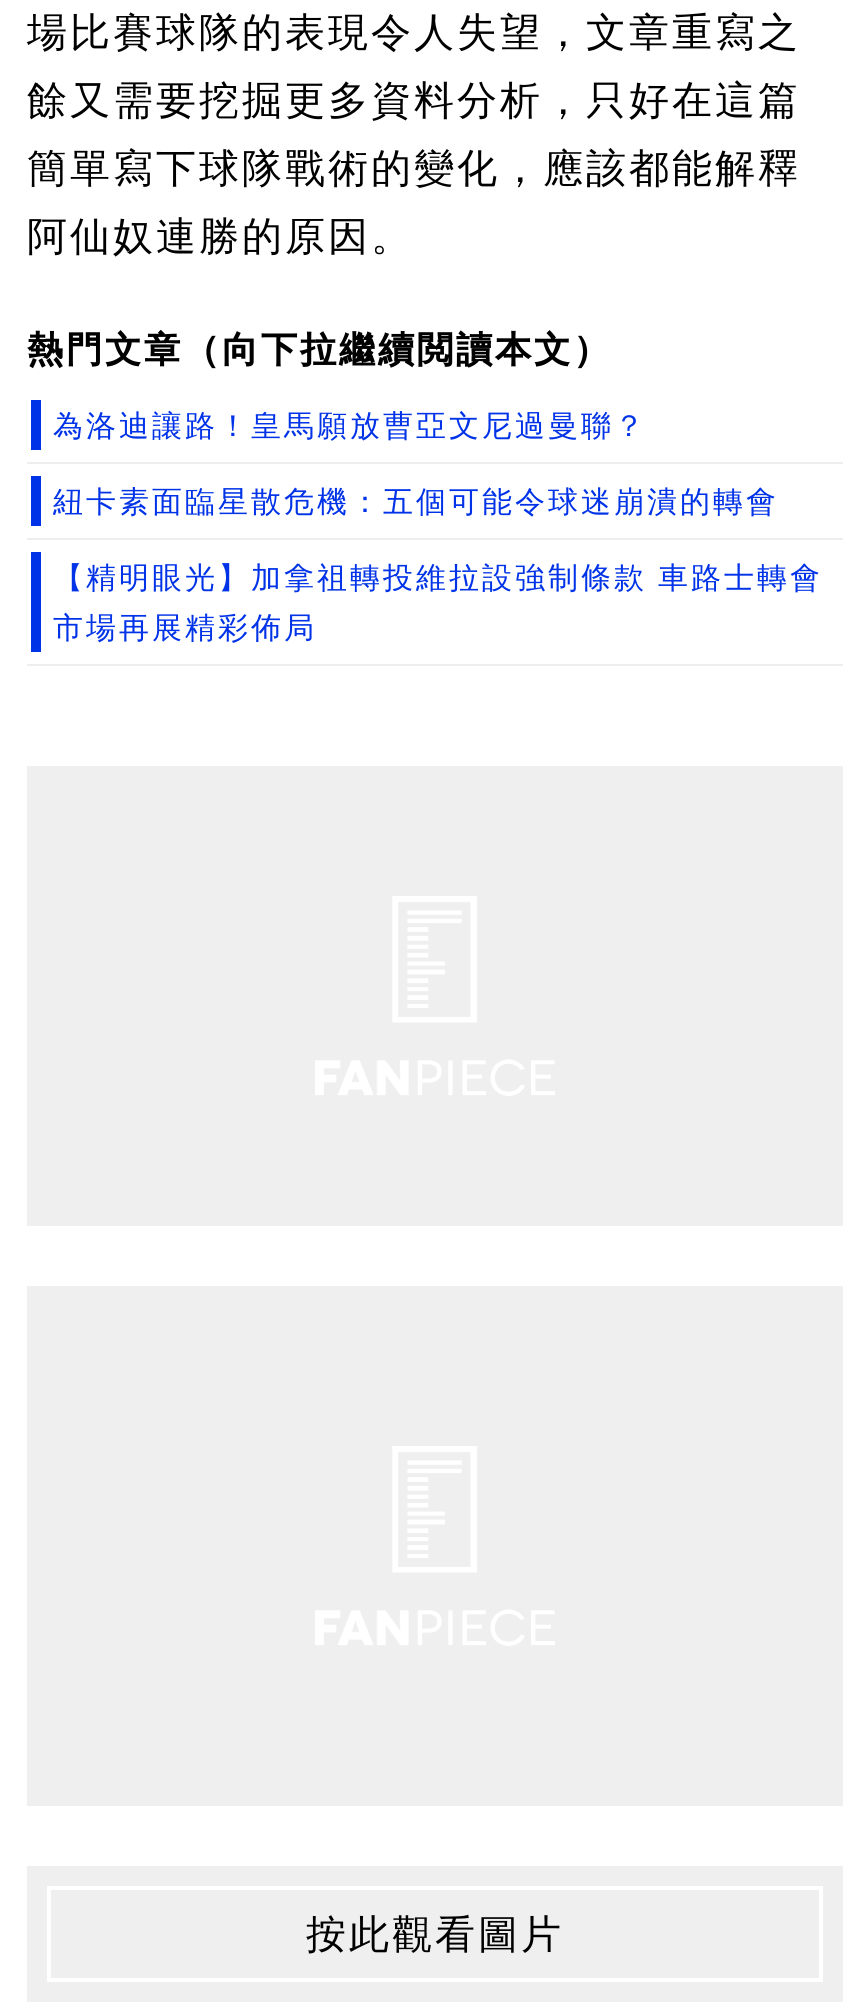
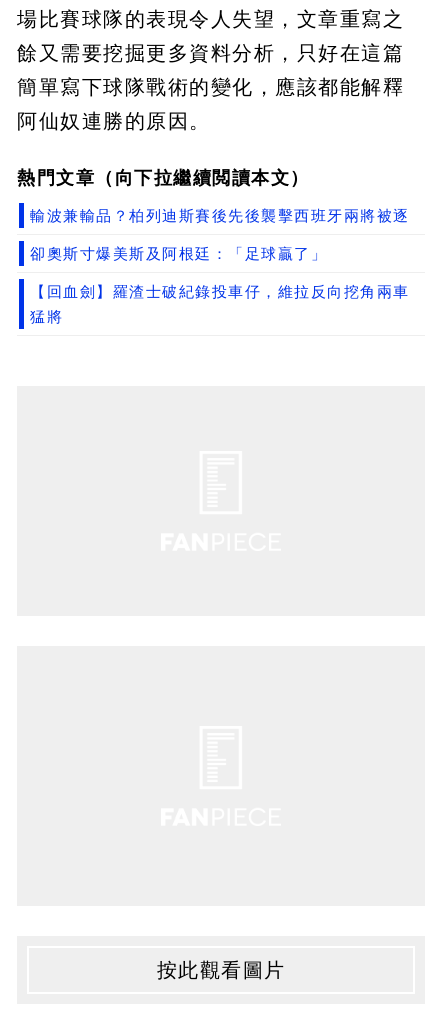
- 為洛迪讓路！皇馬願放曹亞文尼過曼聯？
+ 輸波兼輸品？柏列迪斯賽後先後襲擊西班牙兩將被逐

- 紐卡素面臨星散危機：五個可能令球迷崩潰的轉會
+ 卻奧斯寸爆美斯及阿根廷：「足球贏了」

- 【精明眼光】加拿祖轉投維拉設強制條款 車路士轉會
+ 【回血劍】羅渣士破紀錄投車仔，維拉反向挖角兩車

- 市場再展精彩佈局
+ 猛將
